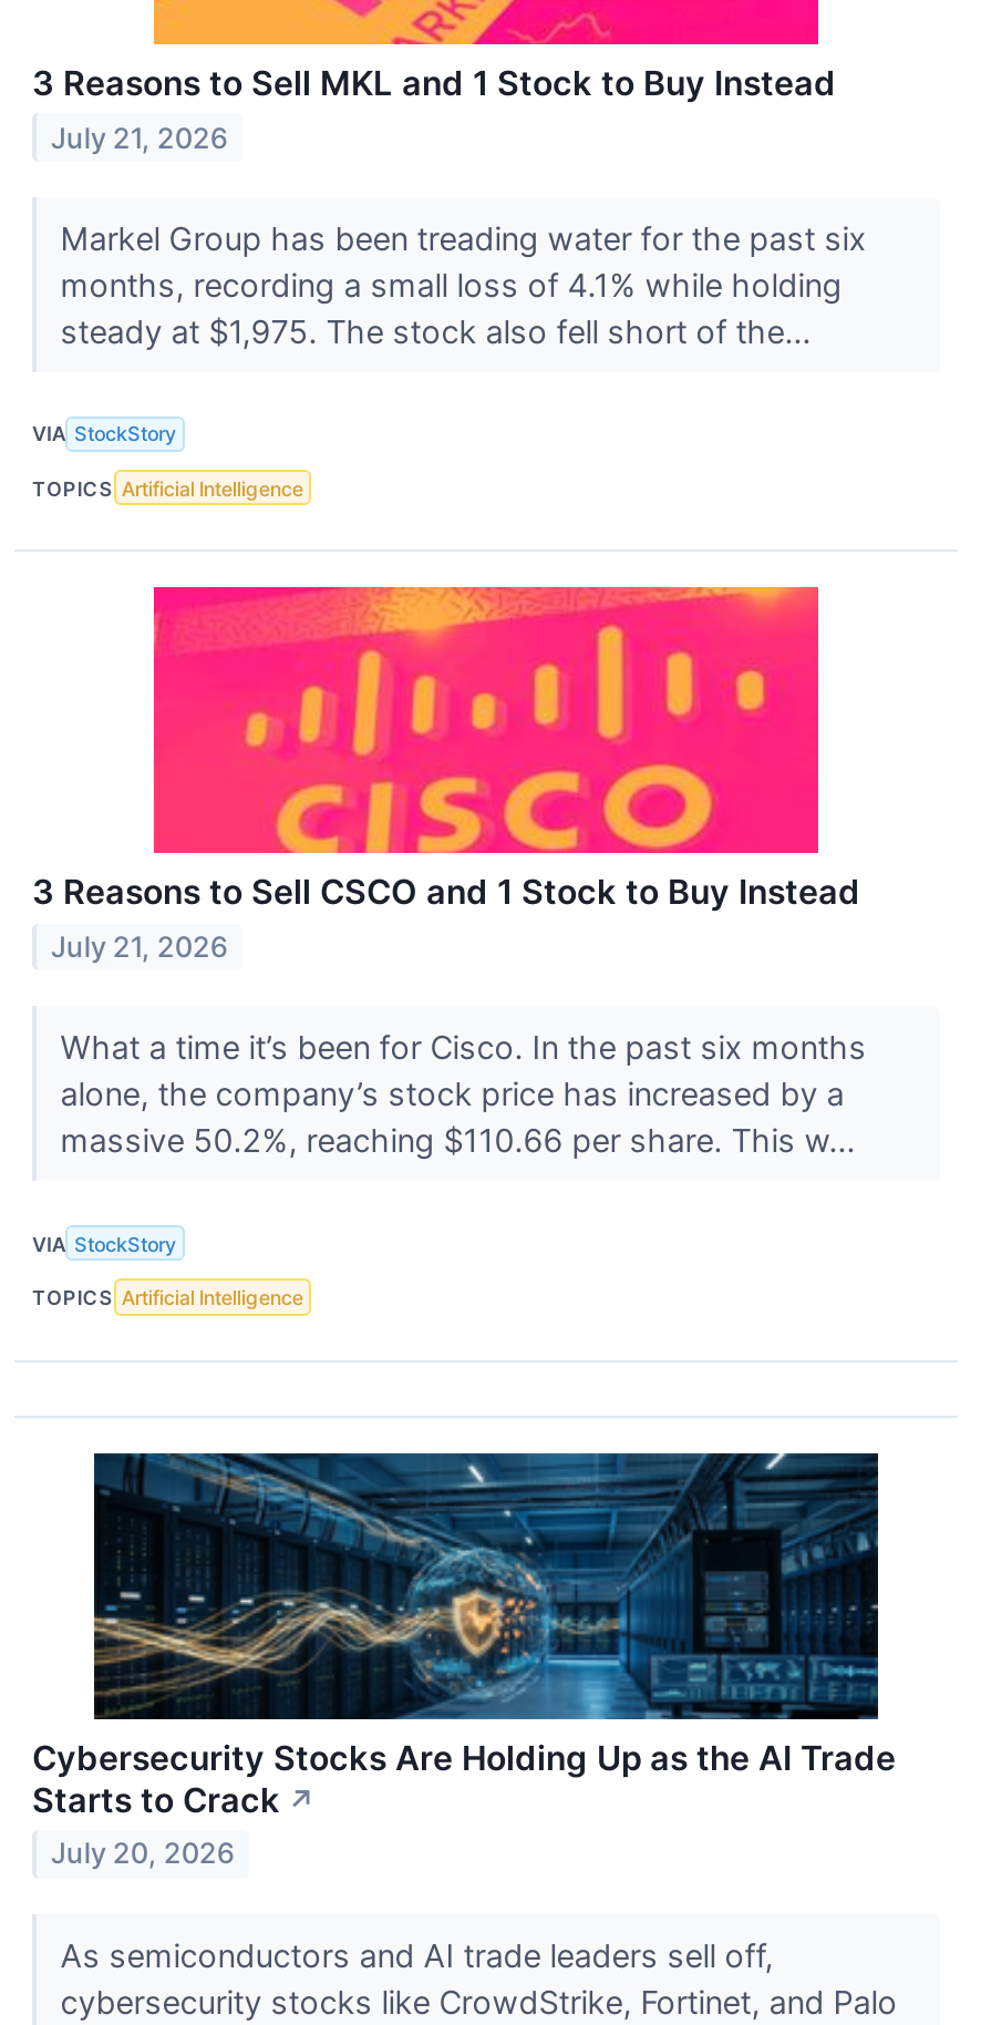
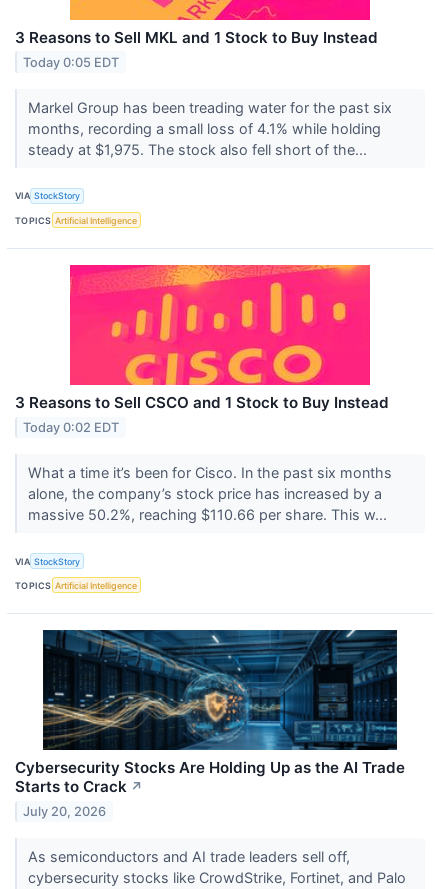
- July 21, 2026
+ Today 0:05 EDT

- July 21, 2026
+ Today 0:02 EDT
